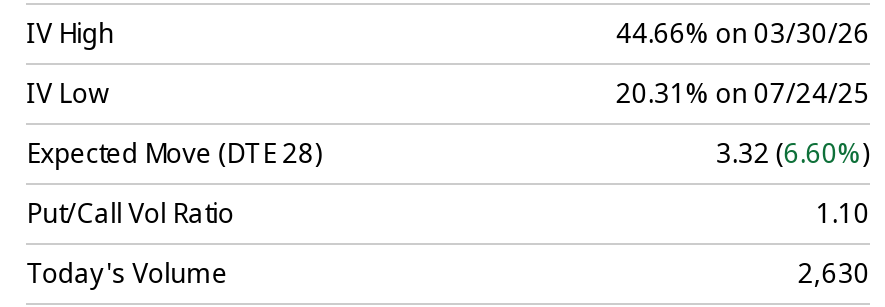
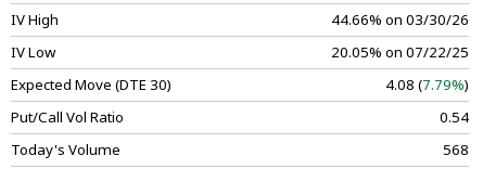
- 20.31% on 07/24/25
+ 20.05% on 07/22/25

- Expected Move (DTE 28)
+ Expected Move (DTE 30)

- 3.32 (6.60%)
+ 4.08 (7.79%)

- 1.10
+ 0.54

- 2,630
+ 568
